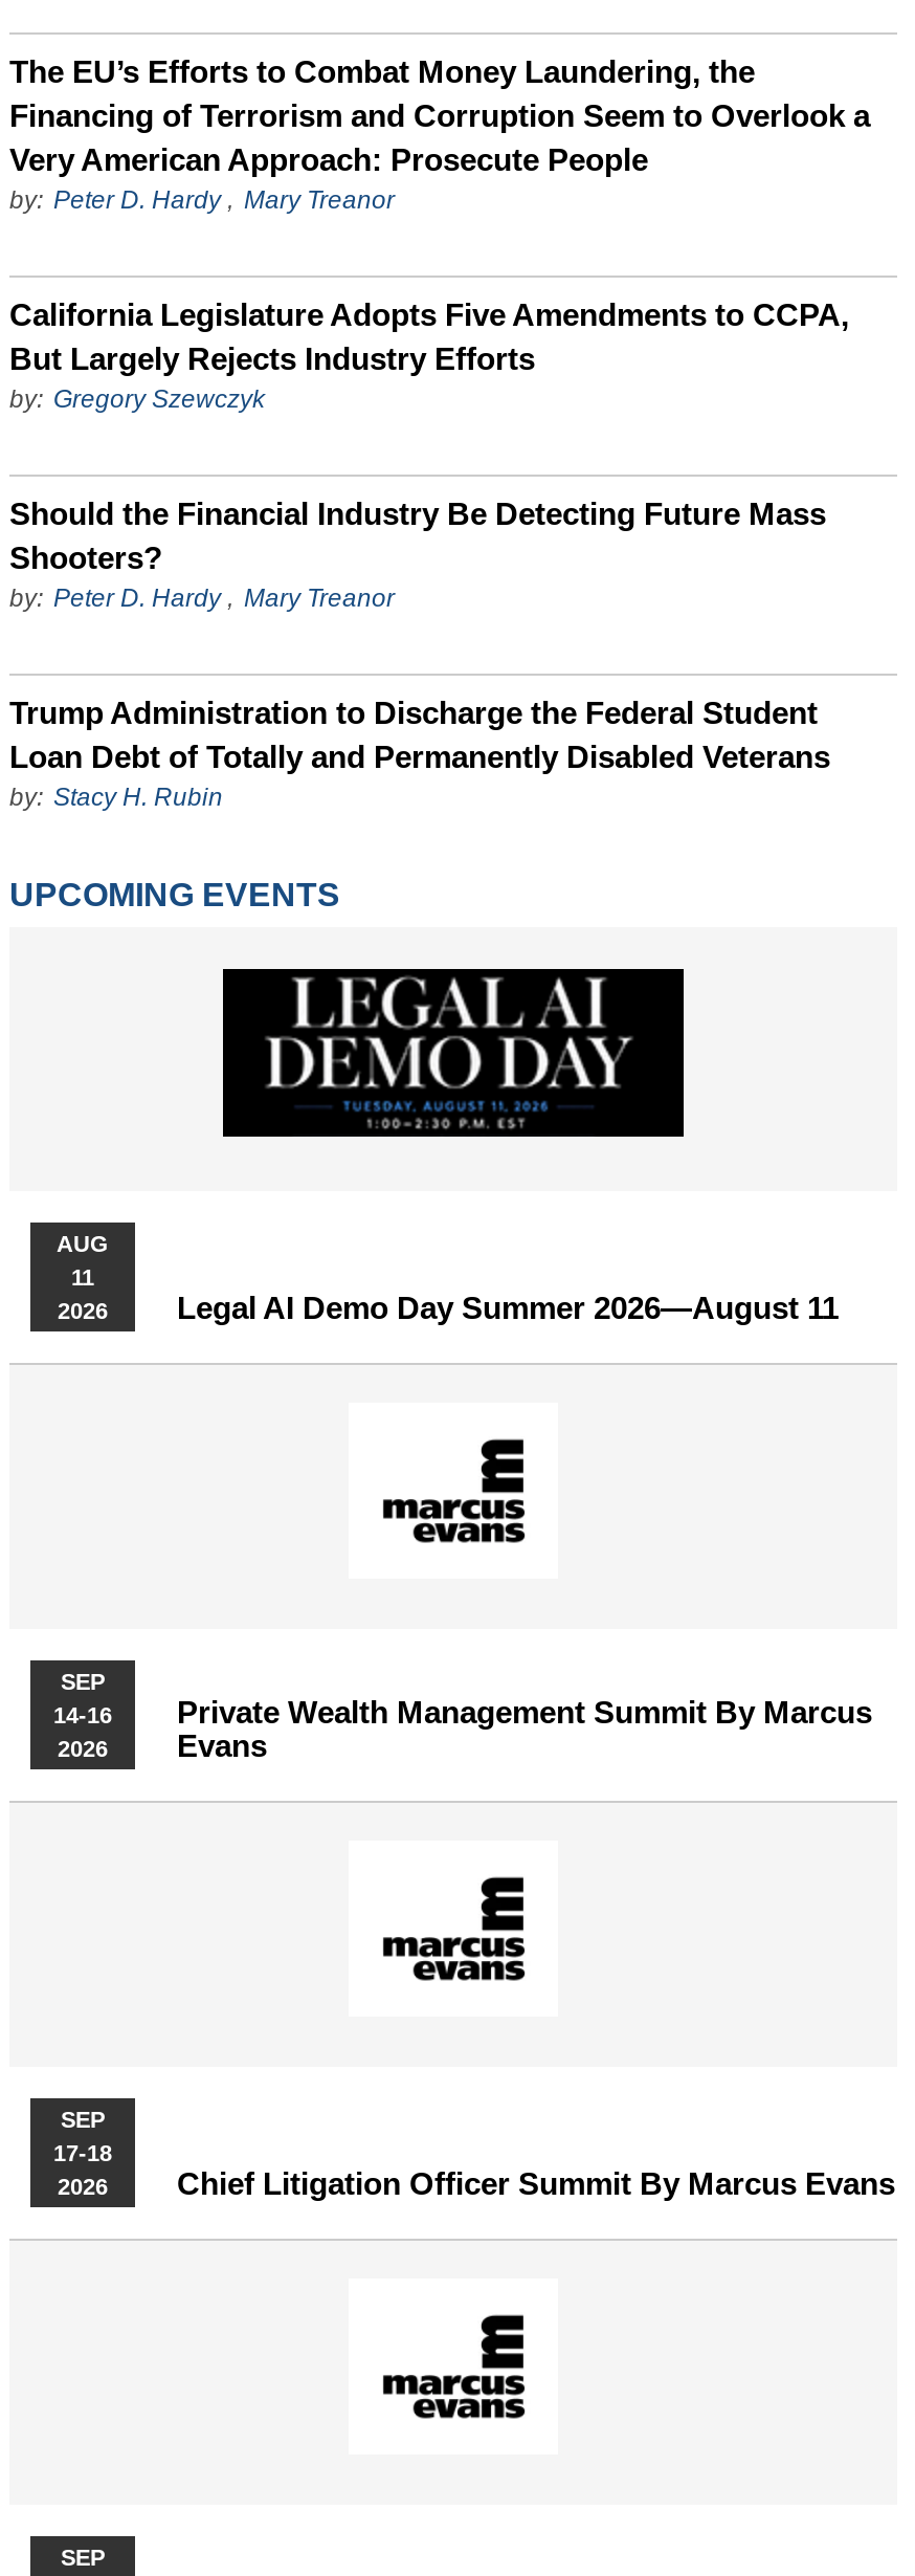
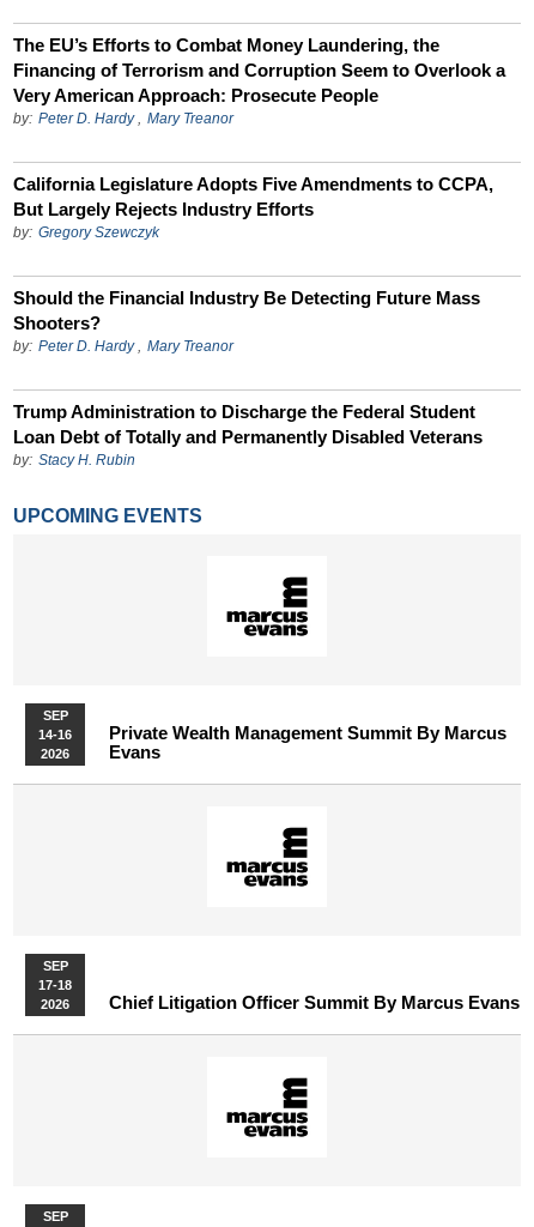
- [image]

- AUG
- 11
- 2026
- Legal AI Demo Day Summer 2026—August 11
